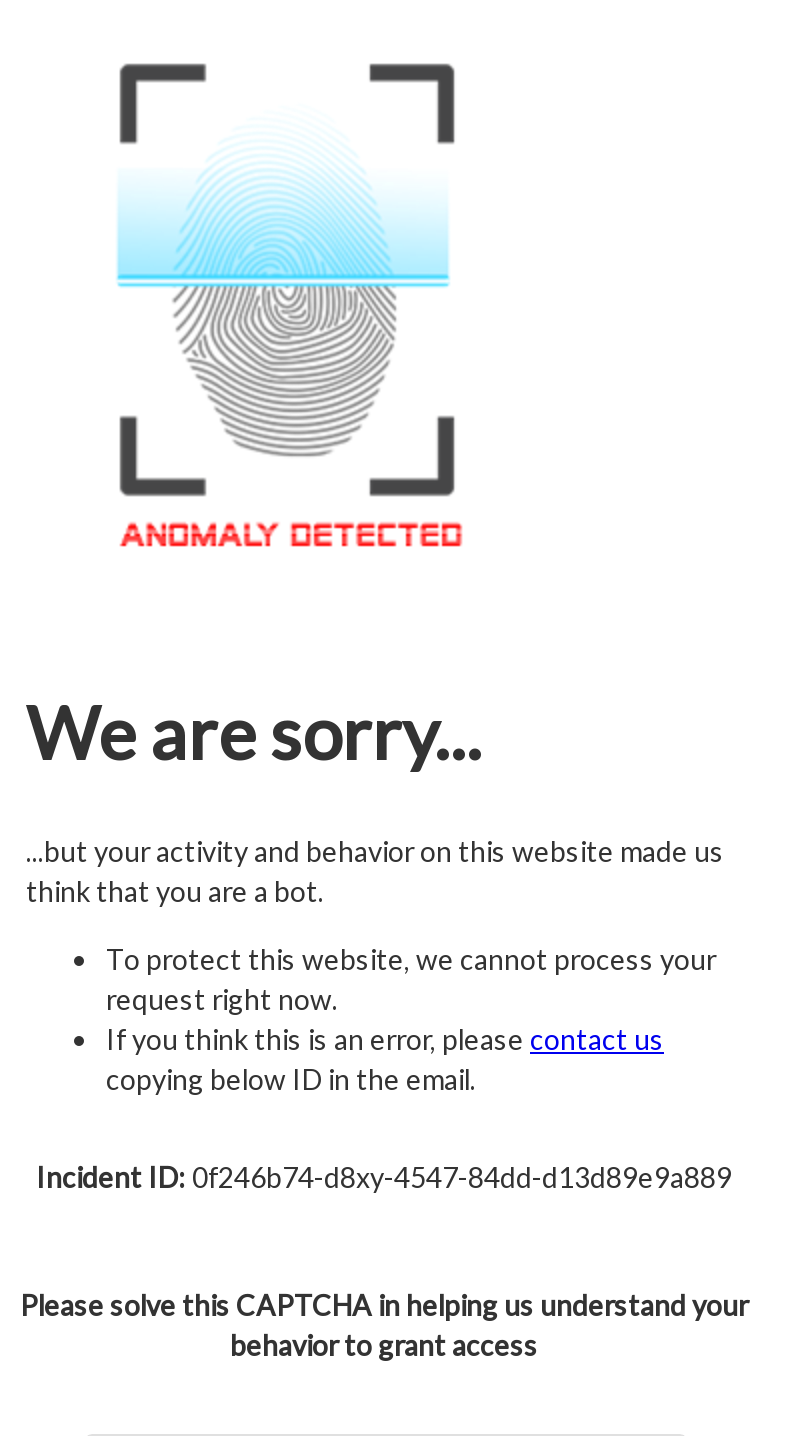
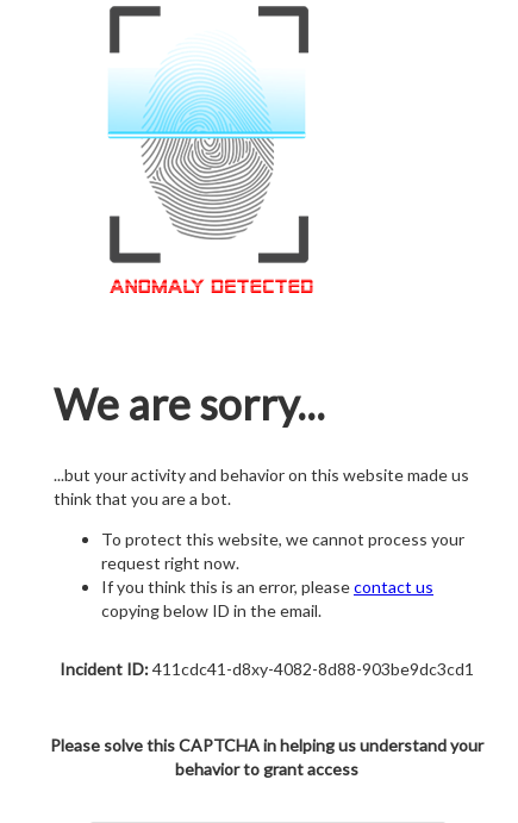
- Incident ID: 0f246b74-d8xy-4547-84dd-d13d89e9a889
+ Incident ID: 411cdc41-d8xy-4082-8d88-903be9dc3cd1
